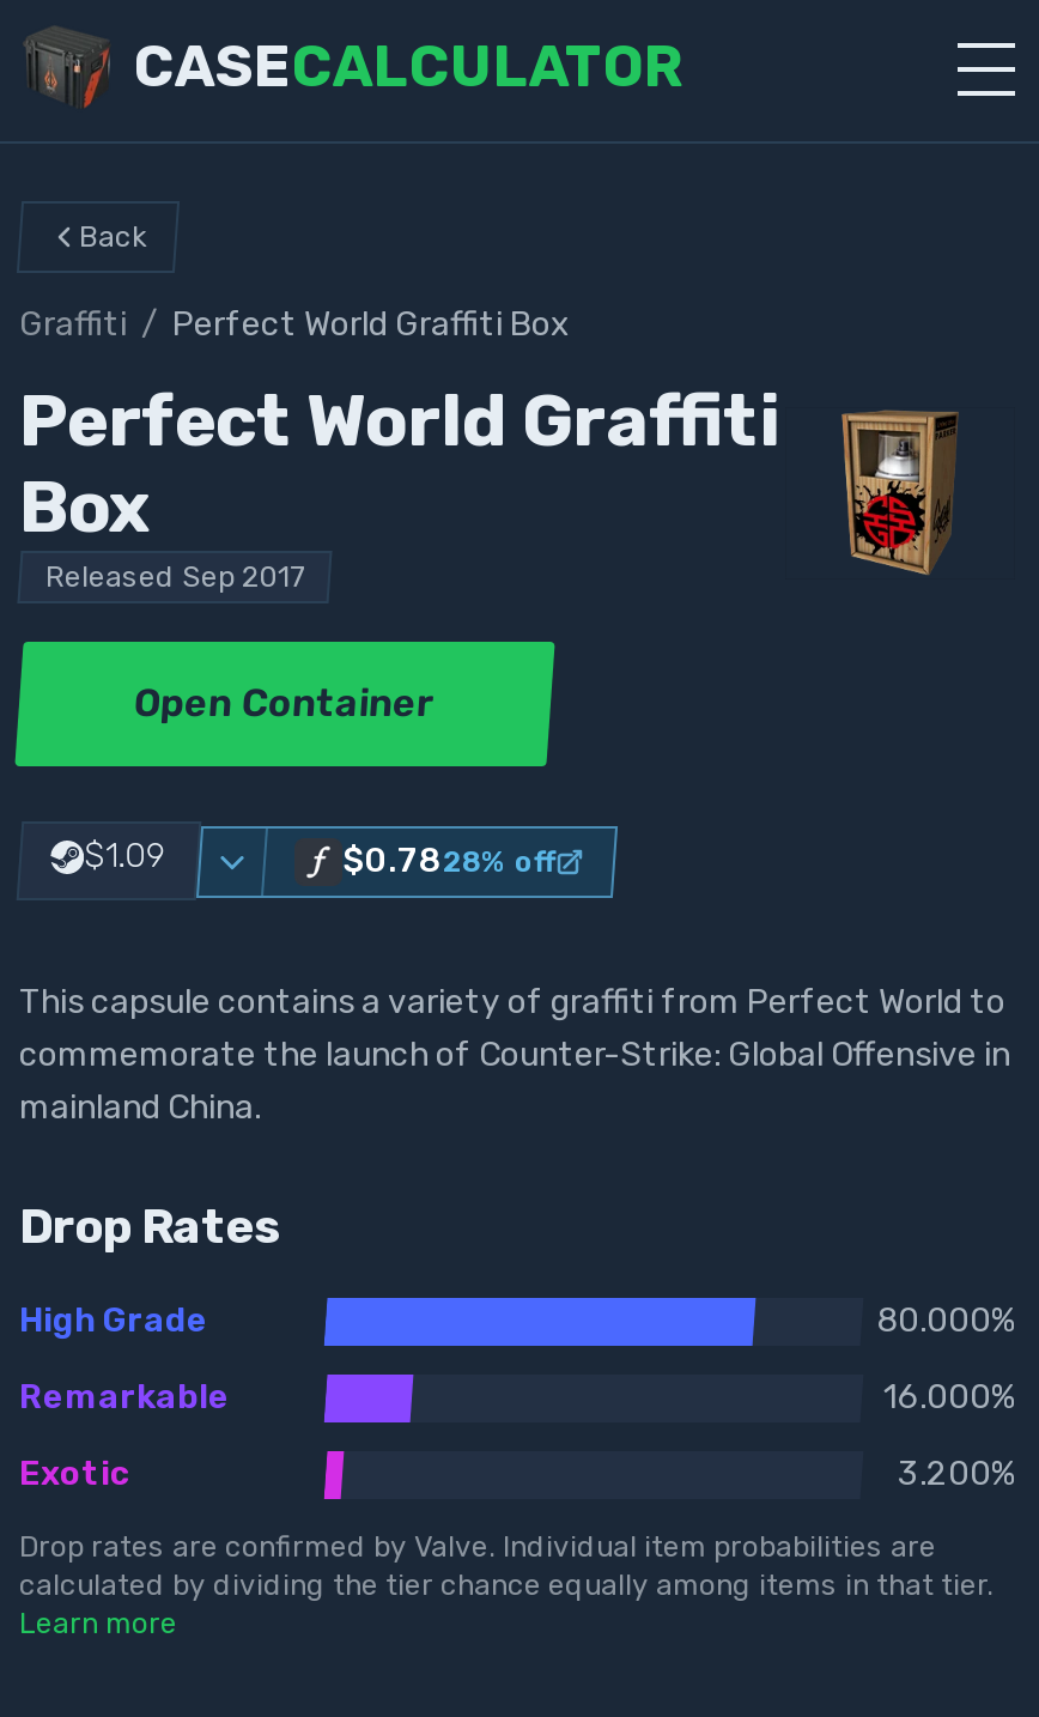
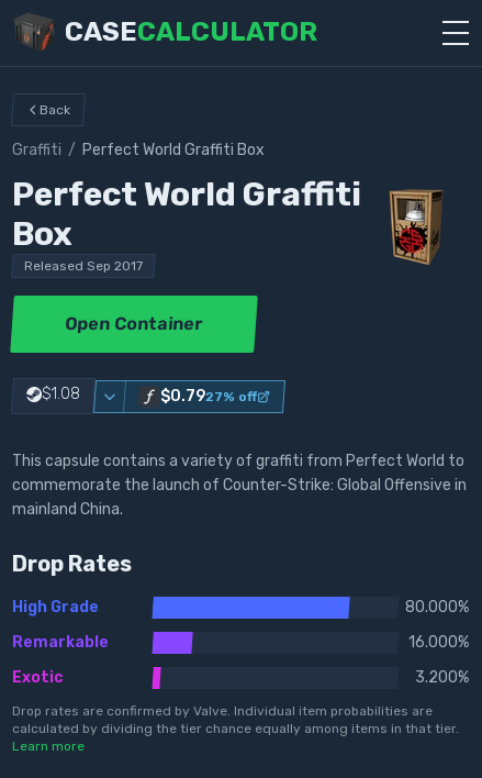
- $1.09
+ $1.08

- $0.7828% off
+ $0.7927% off
